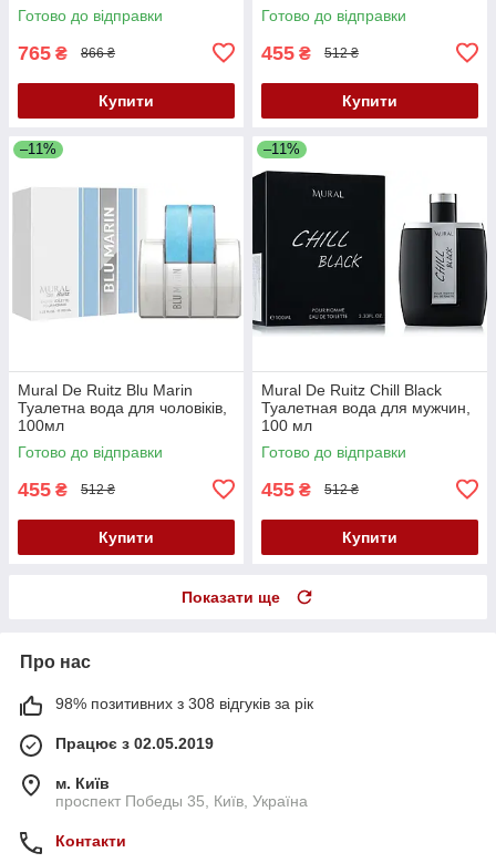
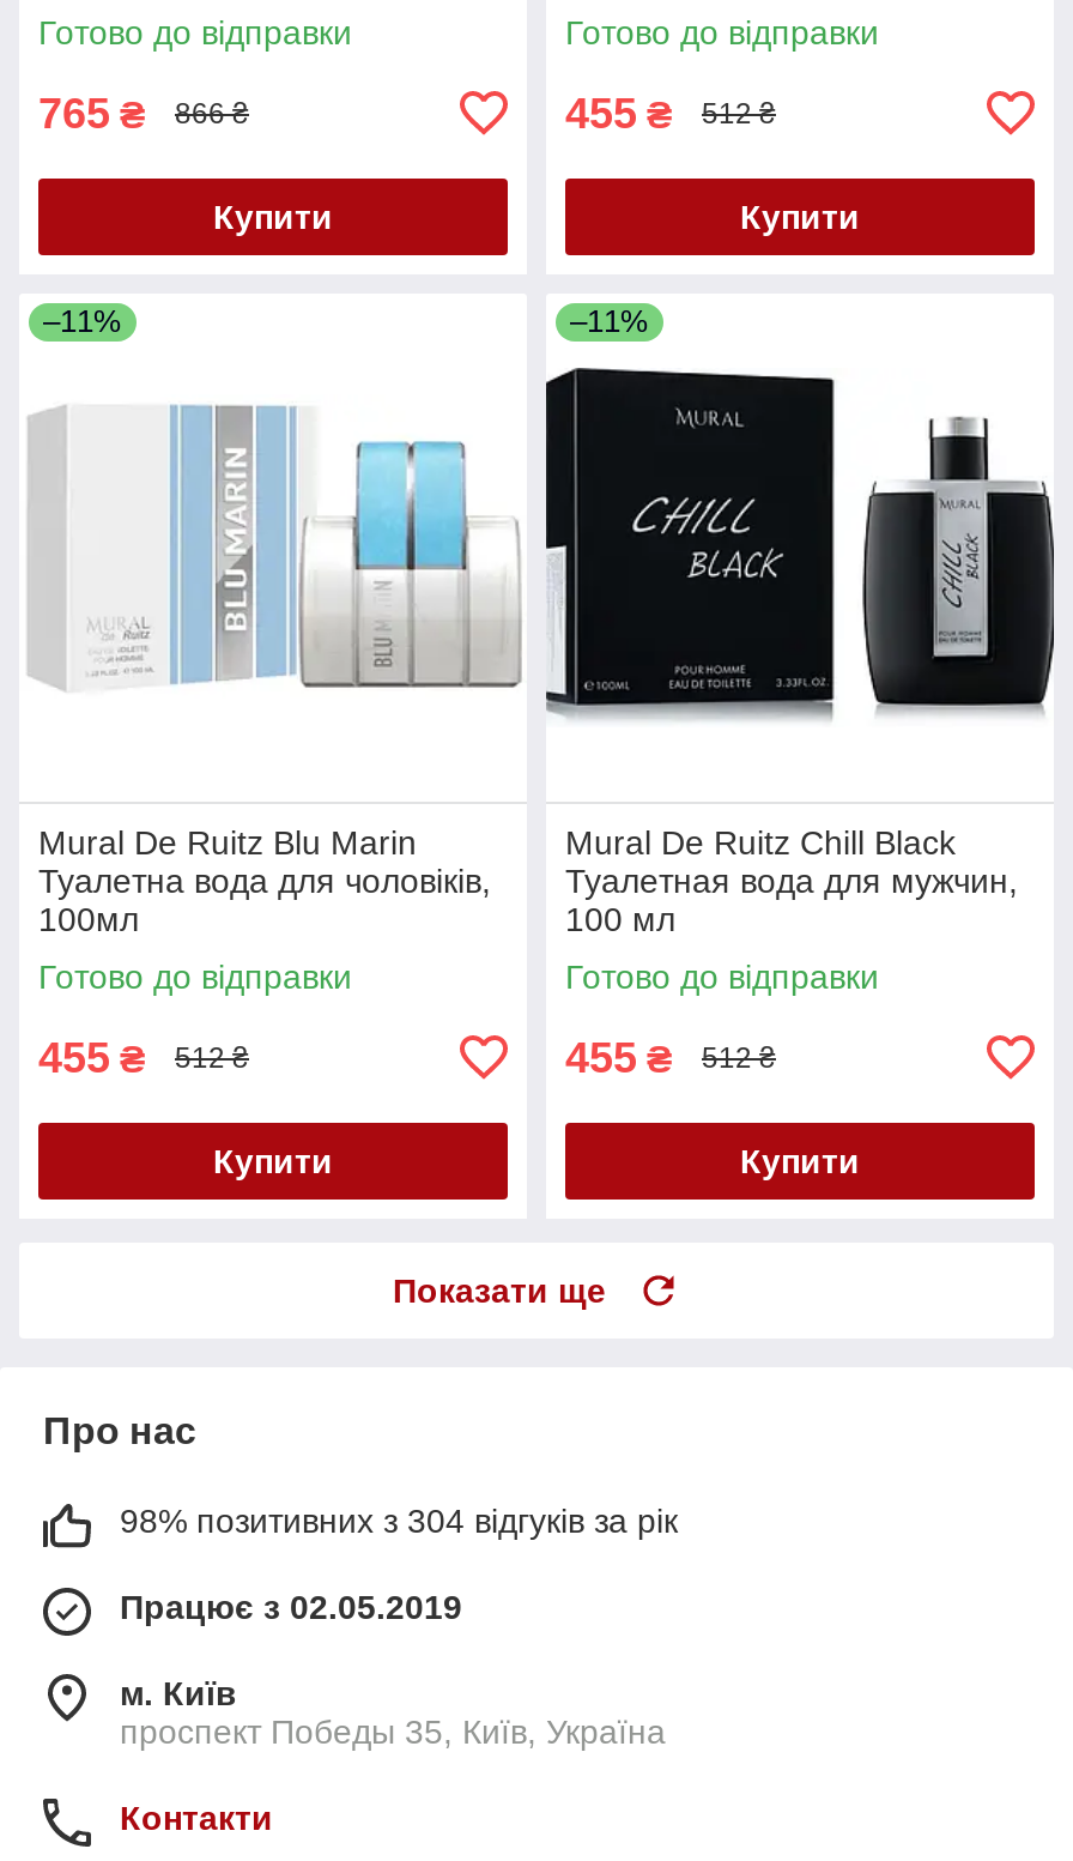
- 98% позитивних з 308 відгуків за рік
+ 98% позитивних з 304 відгуків за рік
